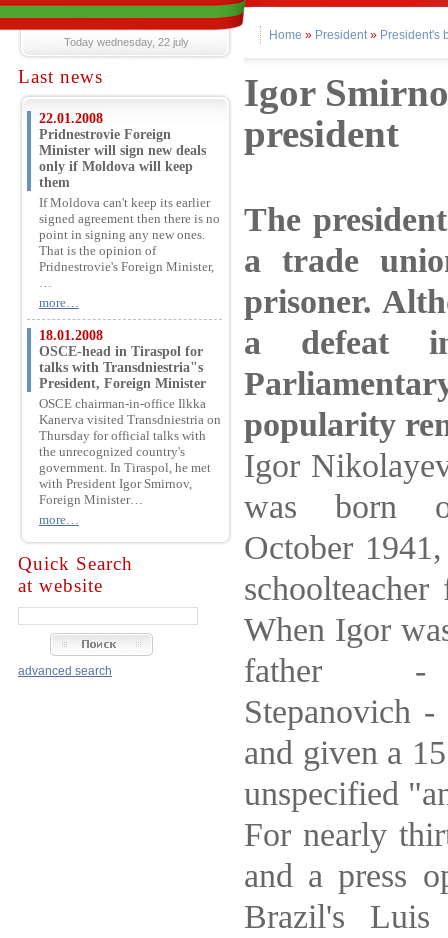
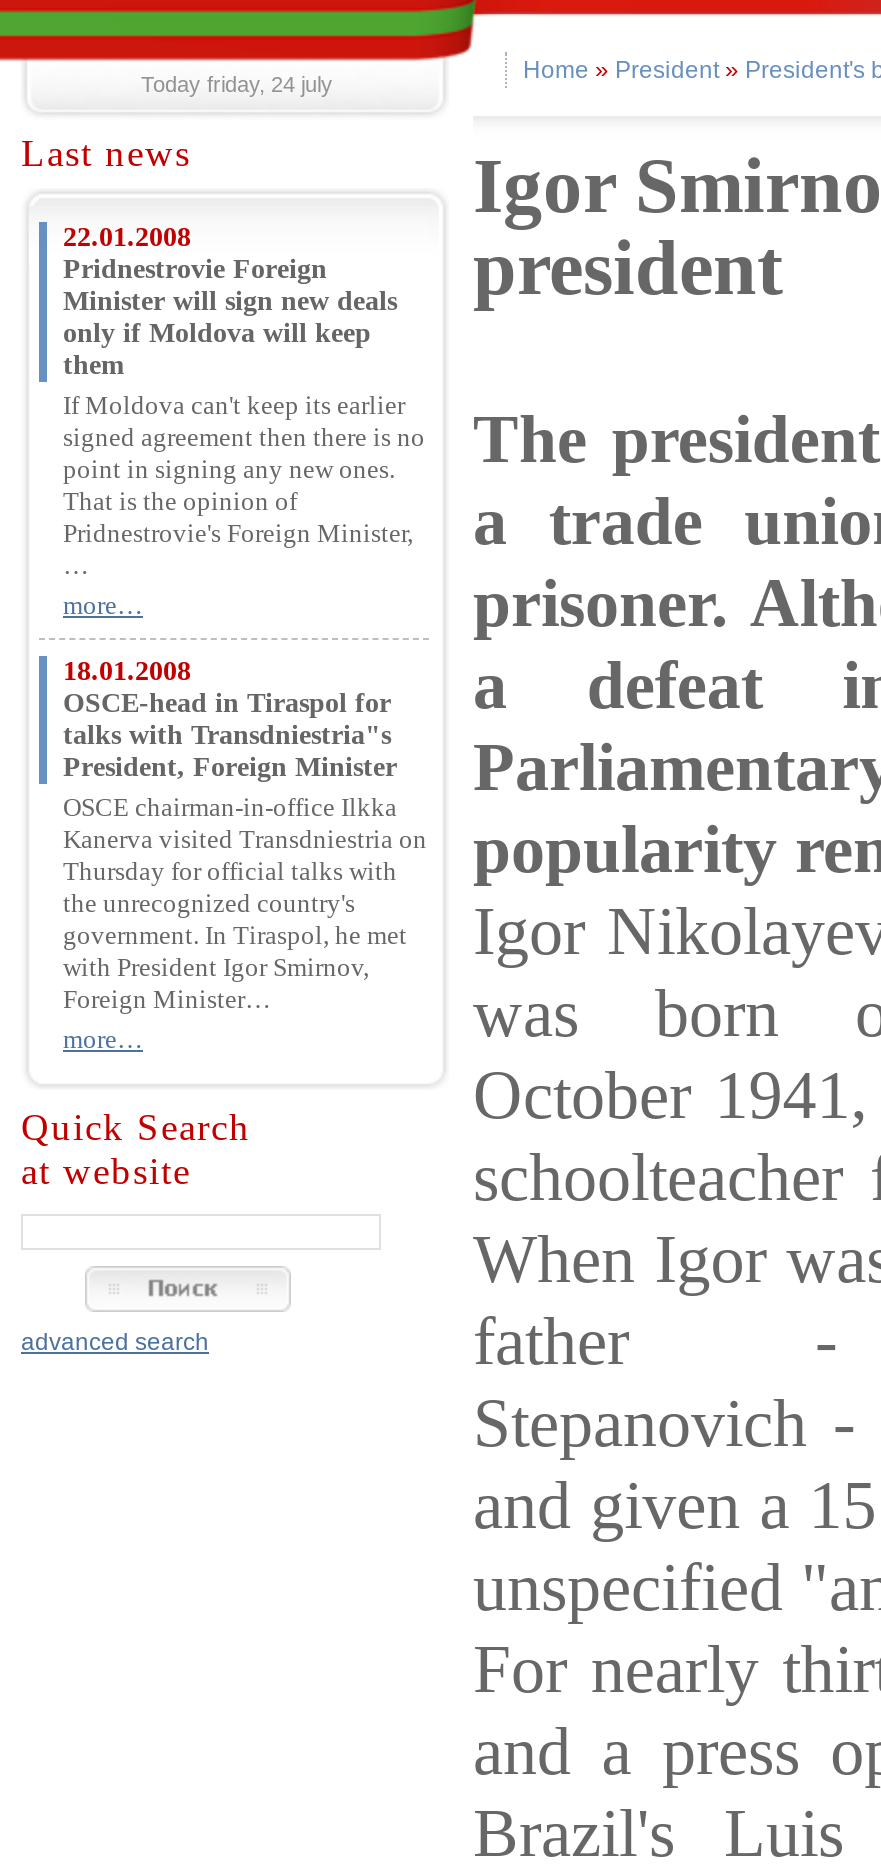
- Today wednesday, 22 july
+ Today friday, 24 july
